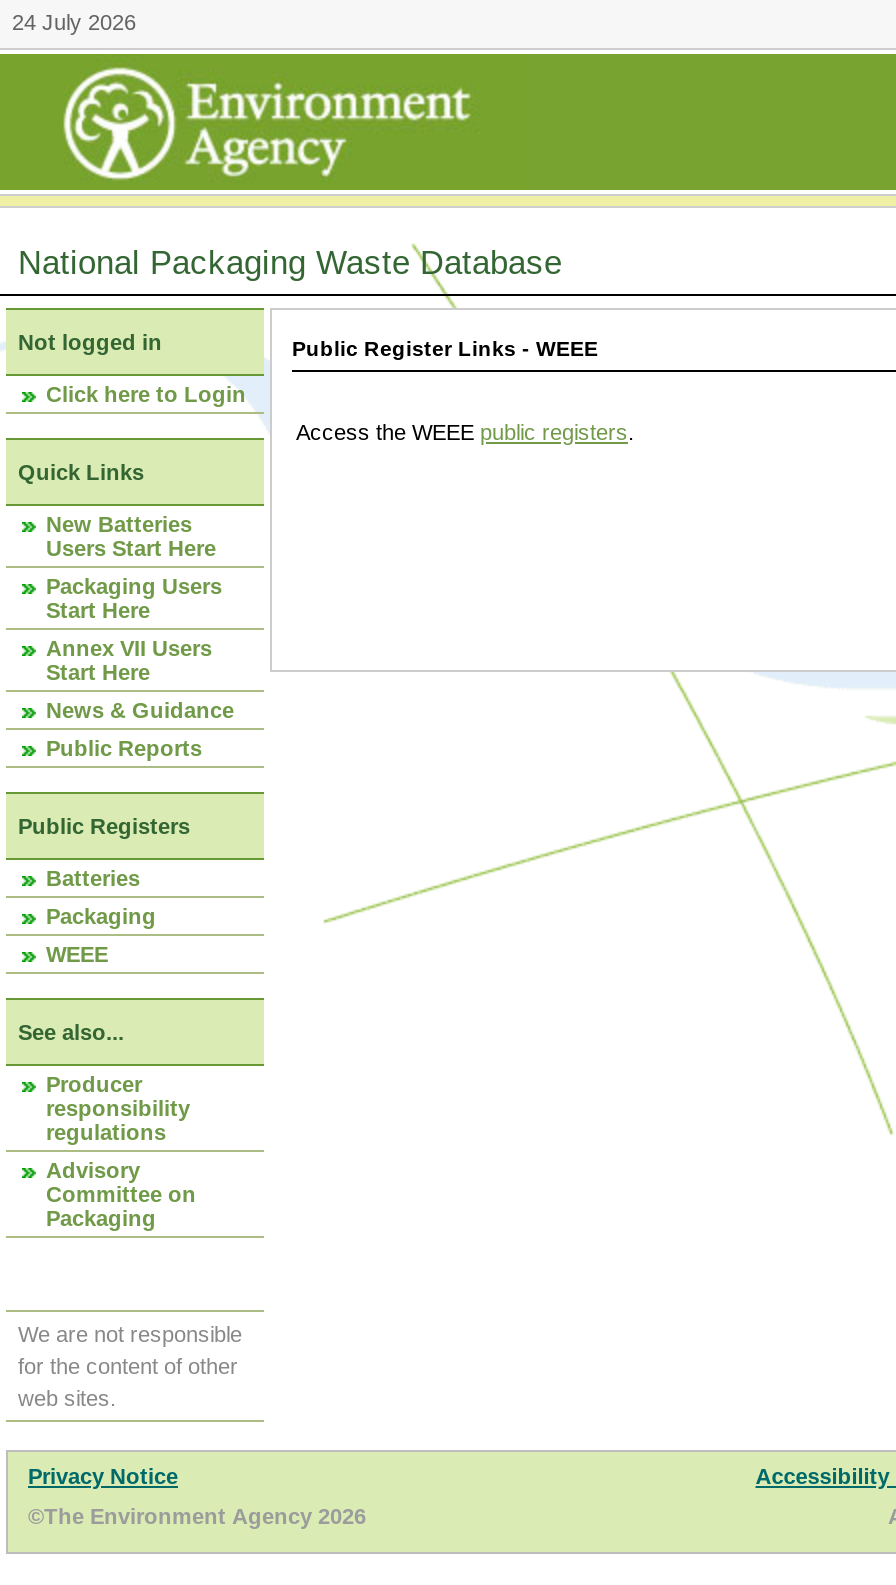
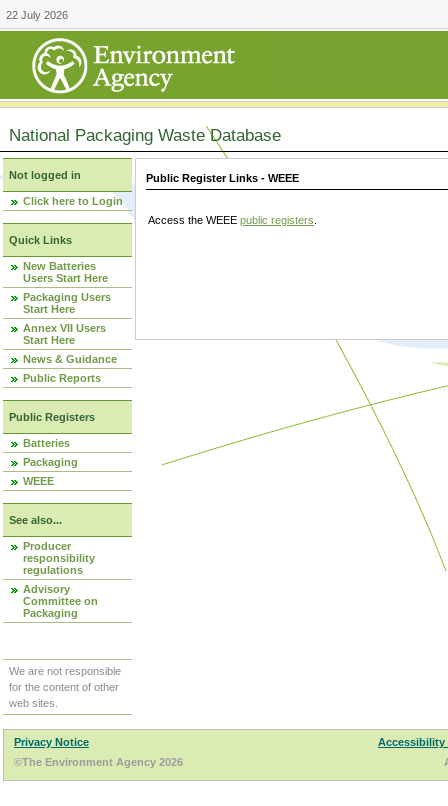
- 24 July 2026
+ 22 July 2026
